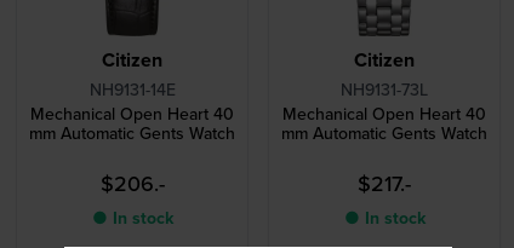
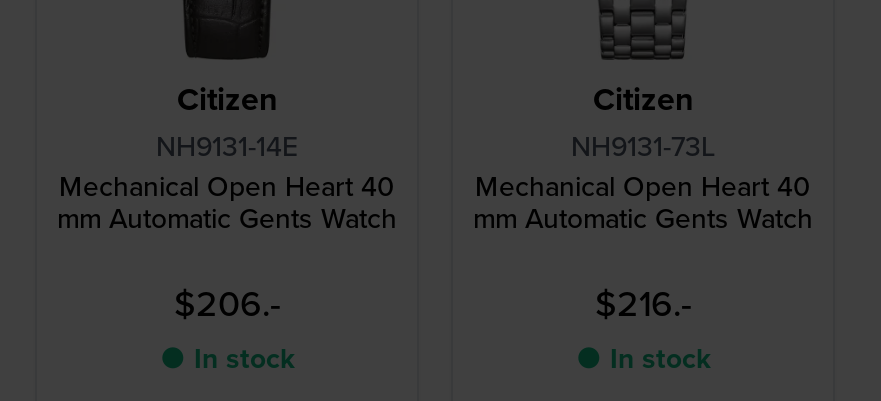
- $217.-
+ $216.-
